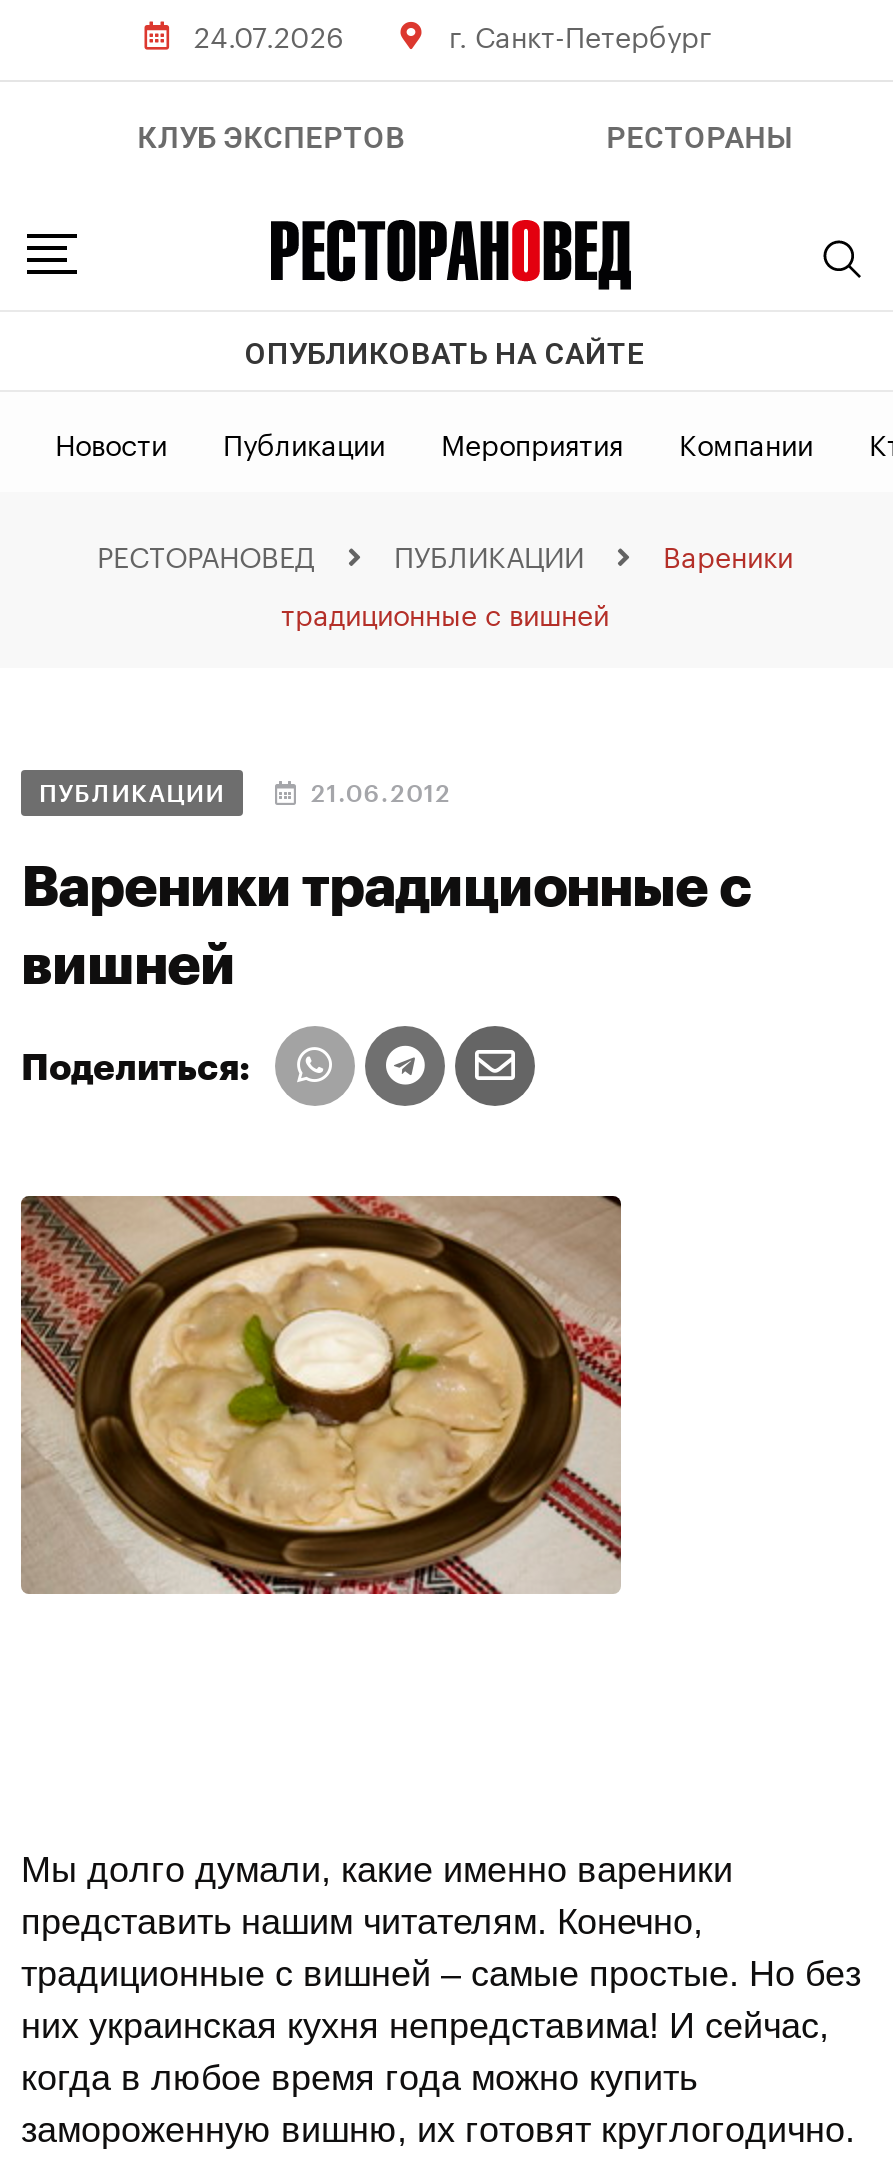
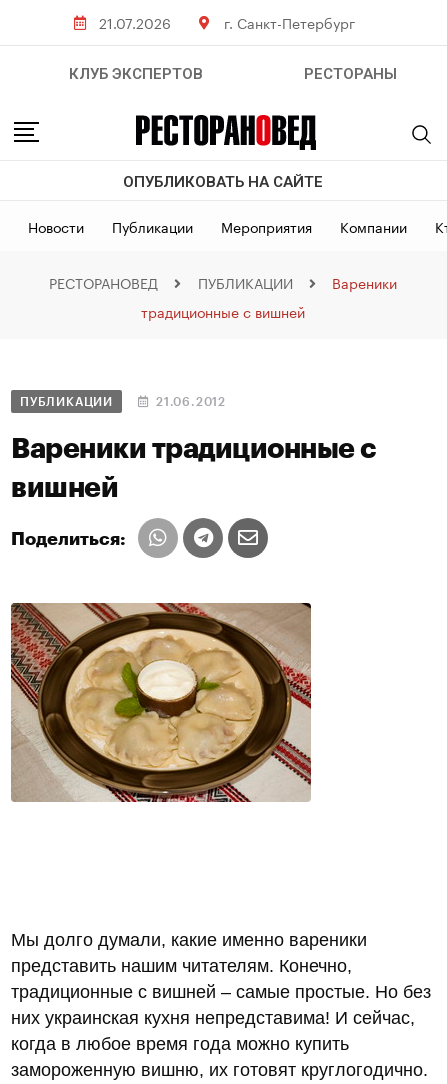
- 24.07.2026
+ 21.07.2026
